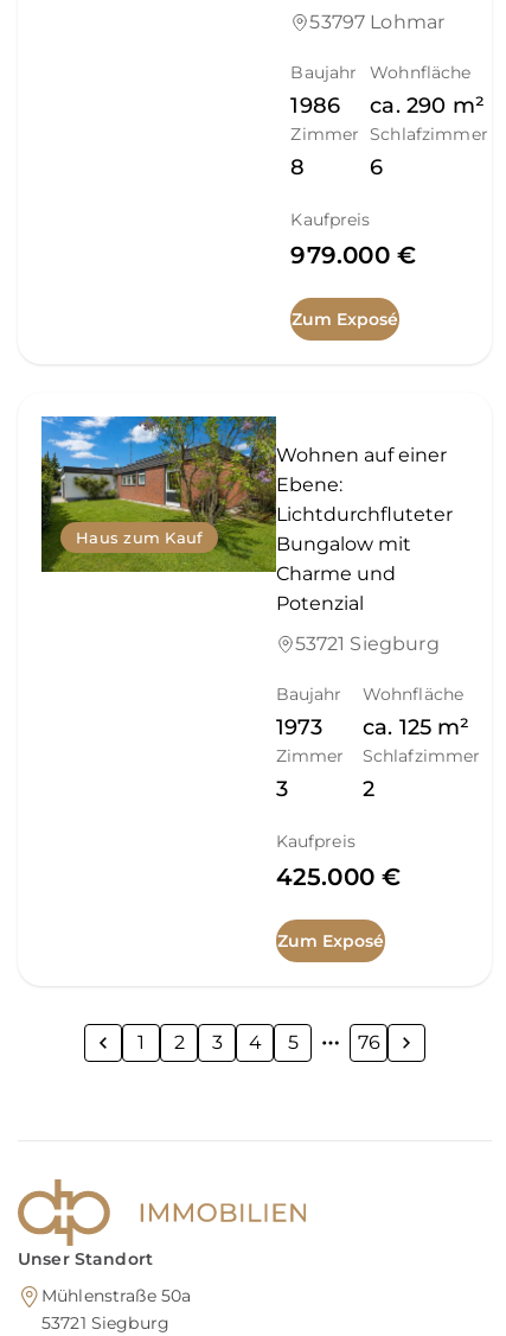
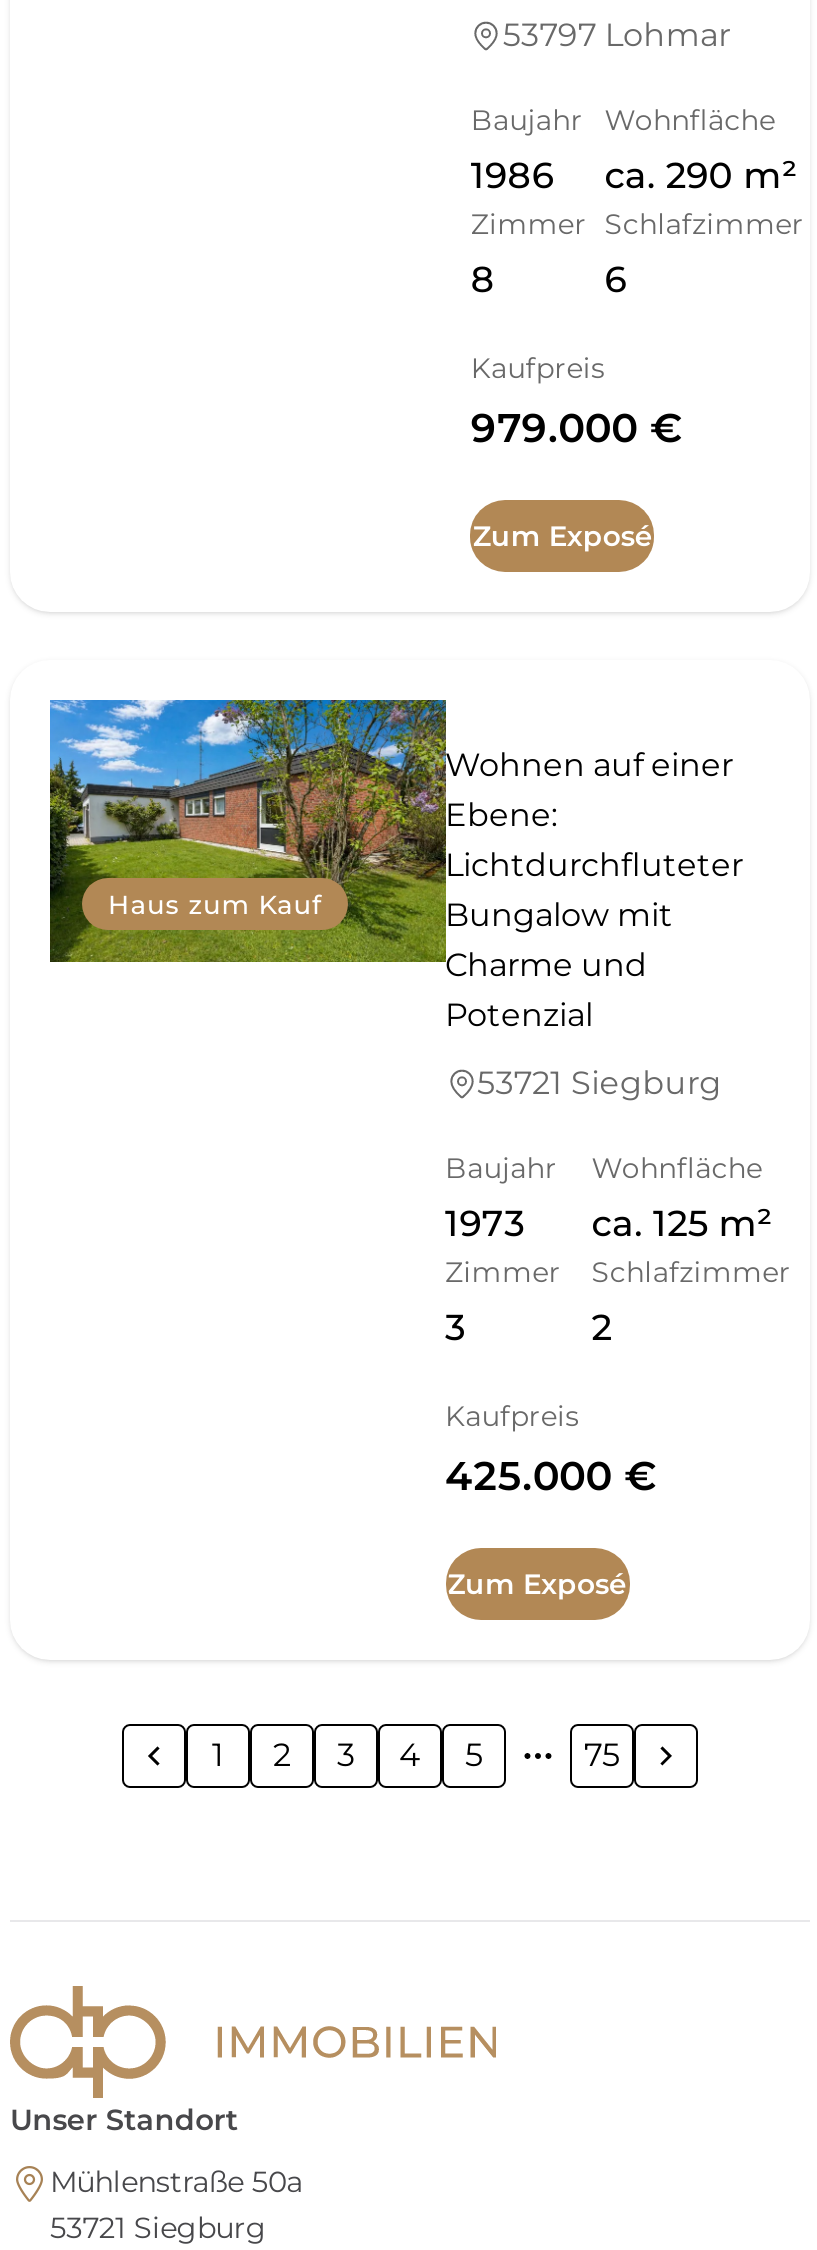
- 76
+ 75
